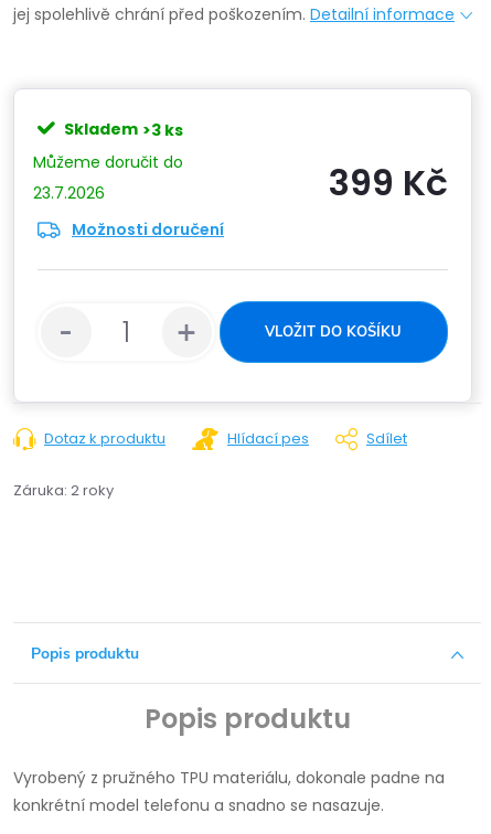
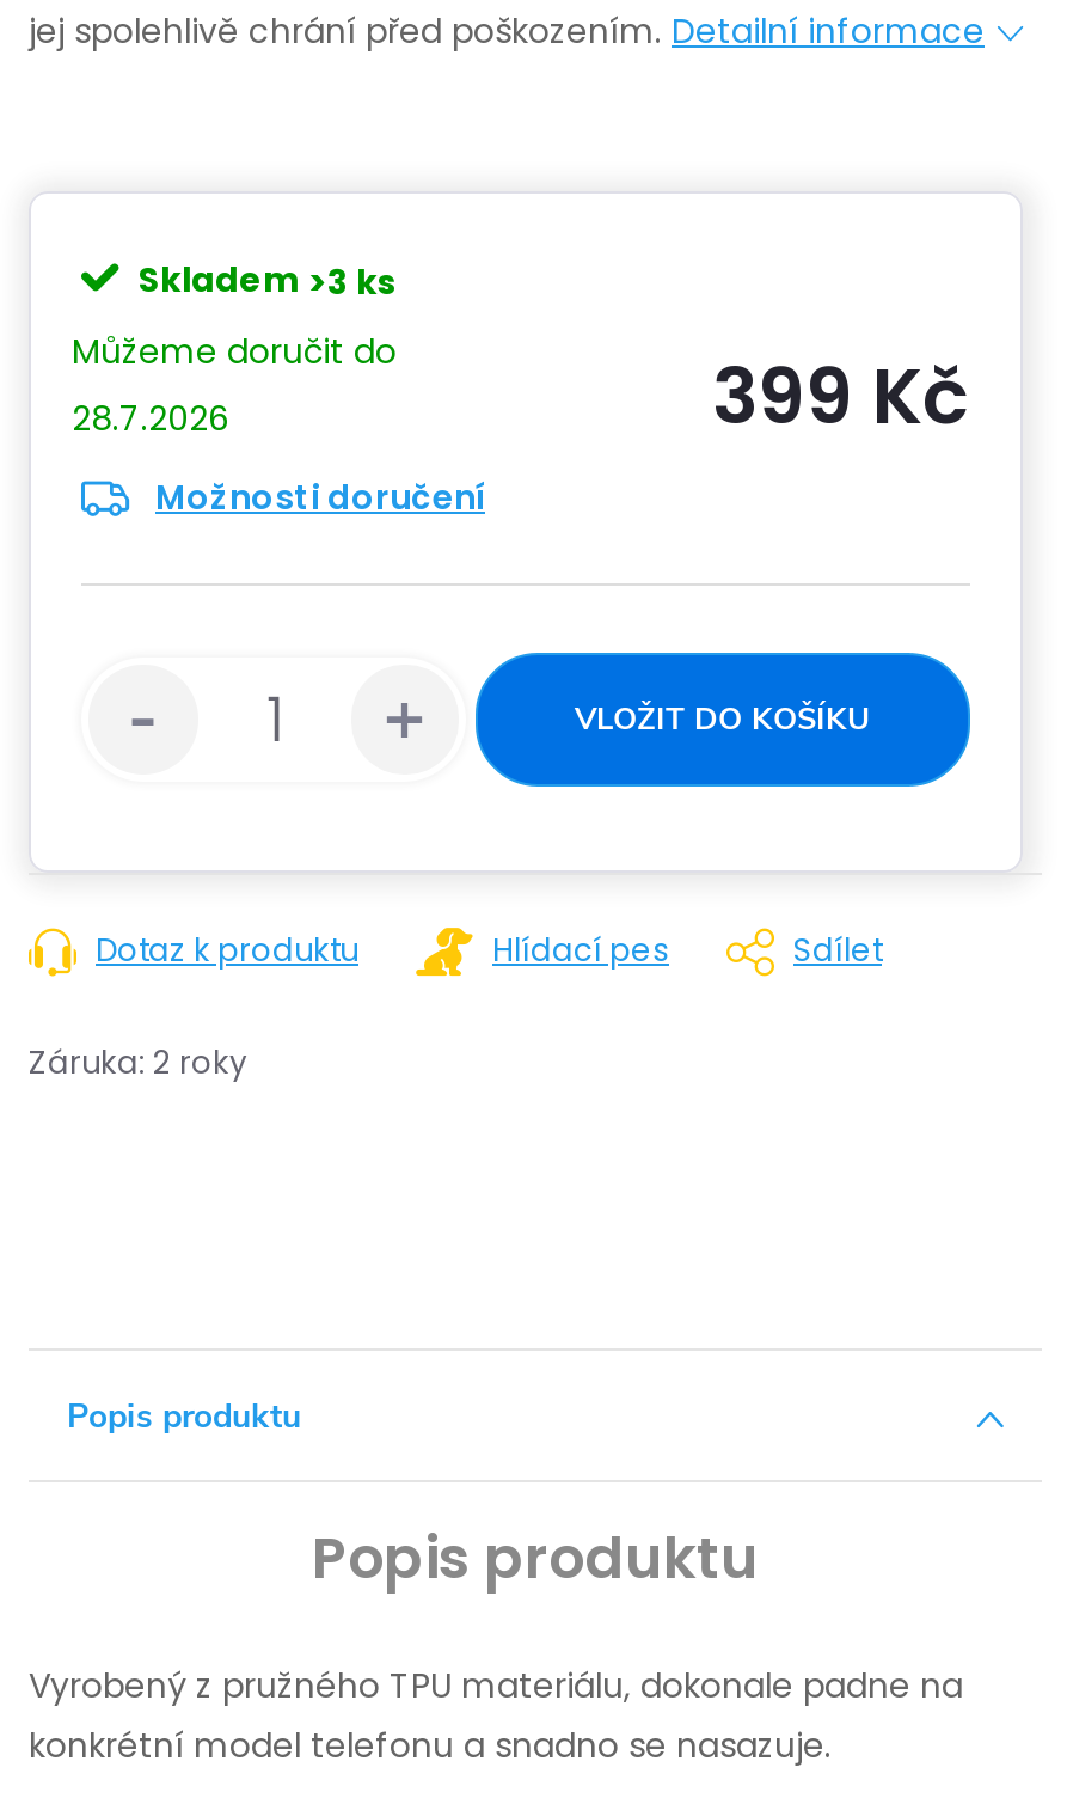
- 23.7.2026
+ 28.7.2026
